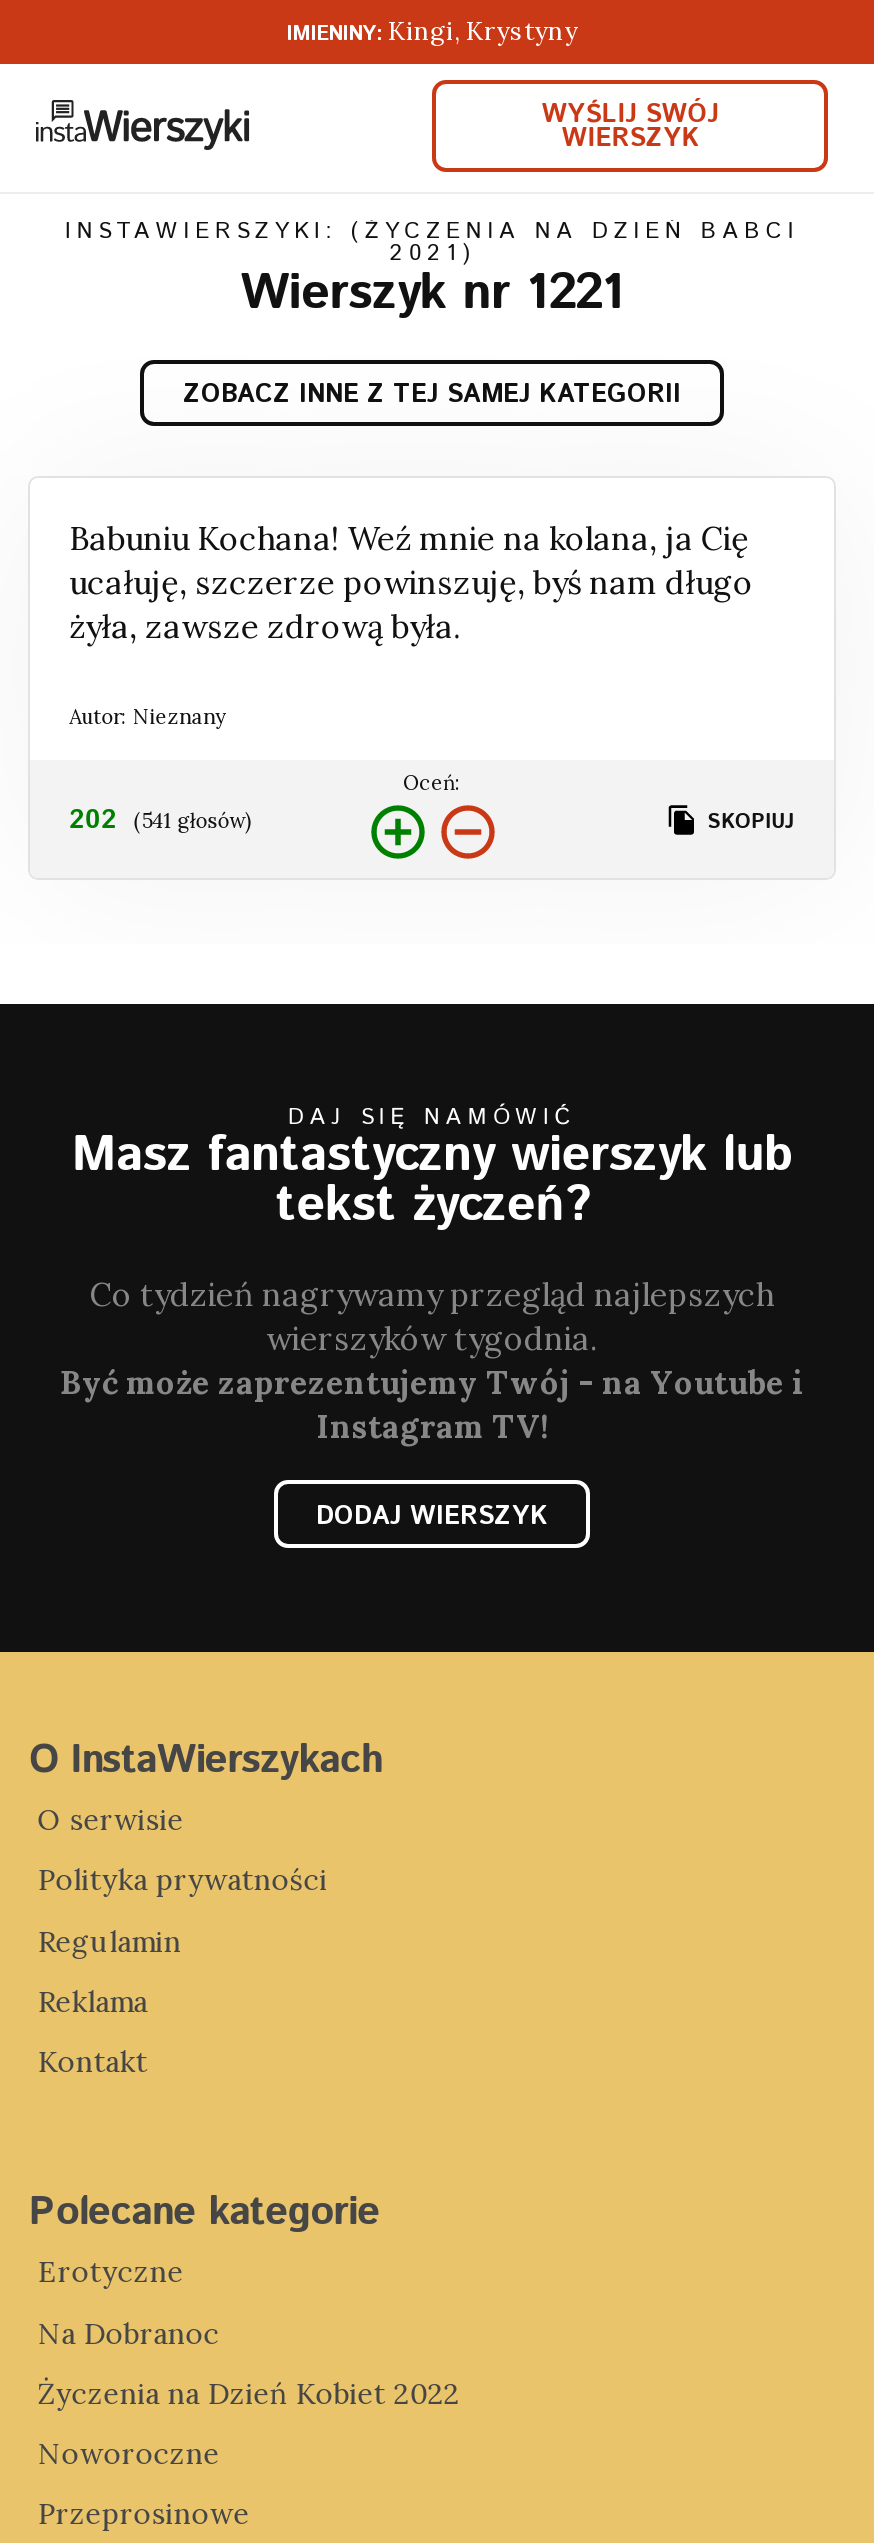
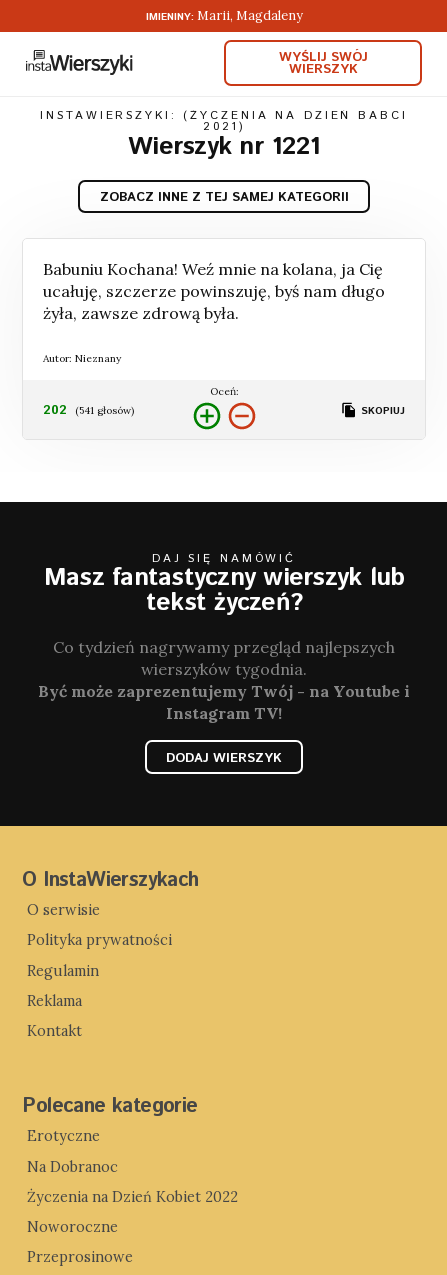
- IMIENINY: Kingi, Krystyny
+ IMIENINY: Marii, Magdaleny
